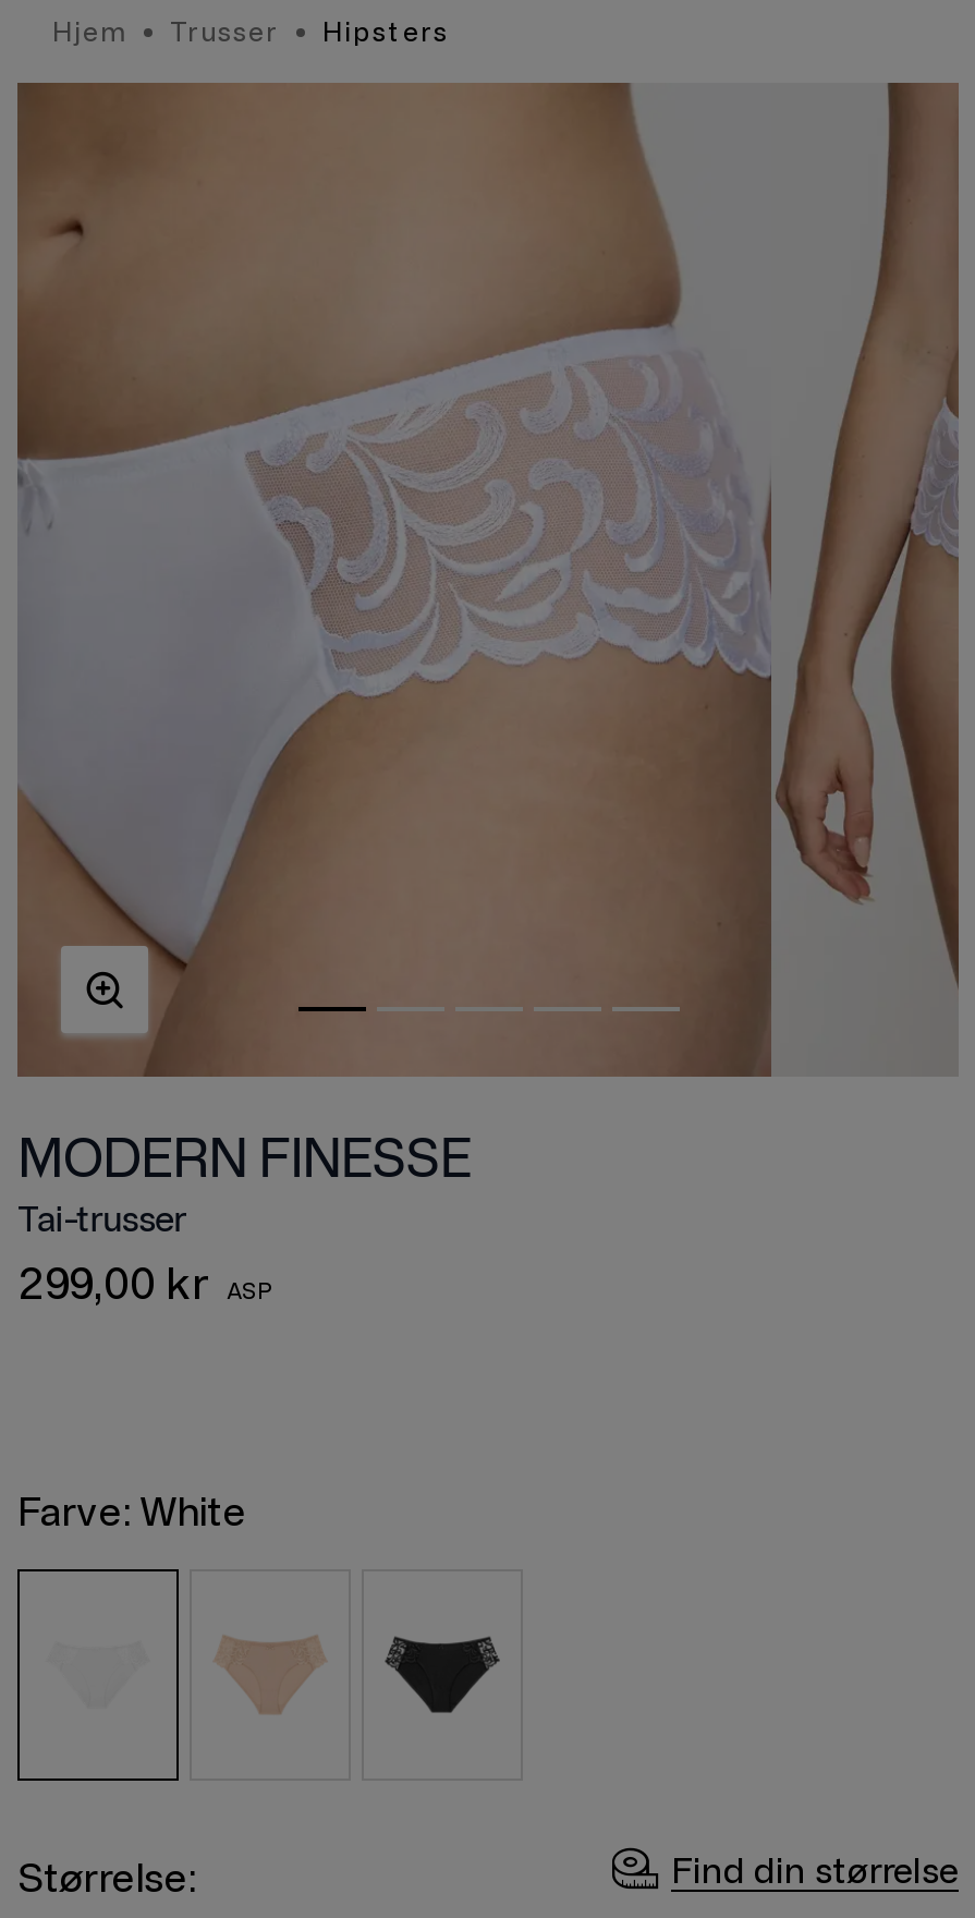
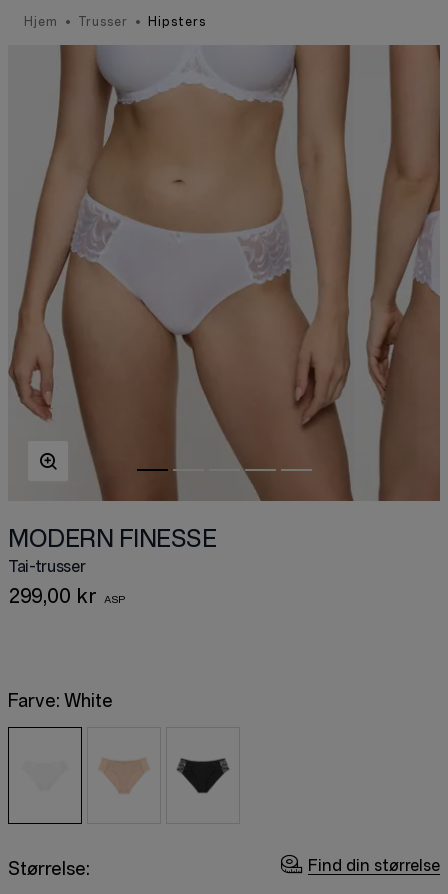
- [image]
+ [image]
